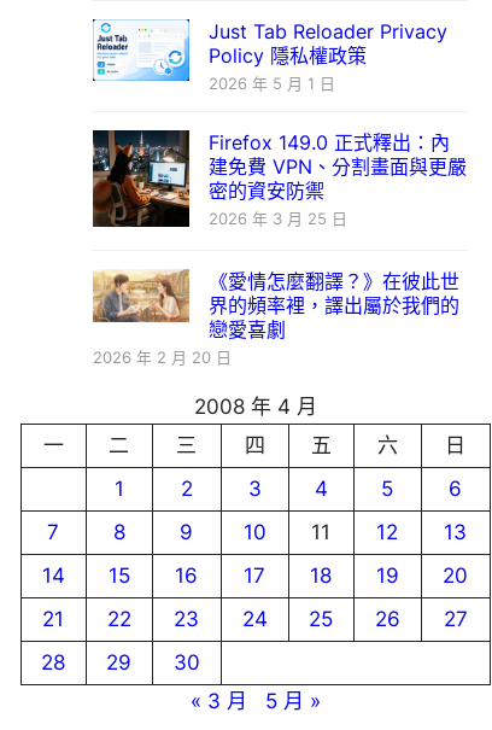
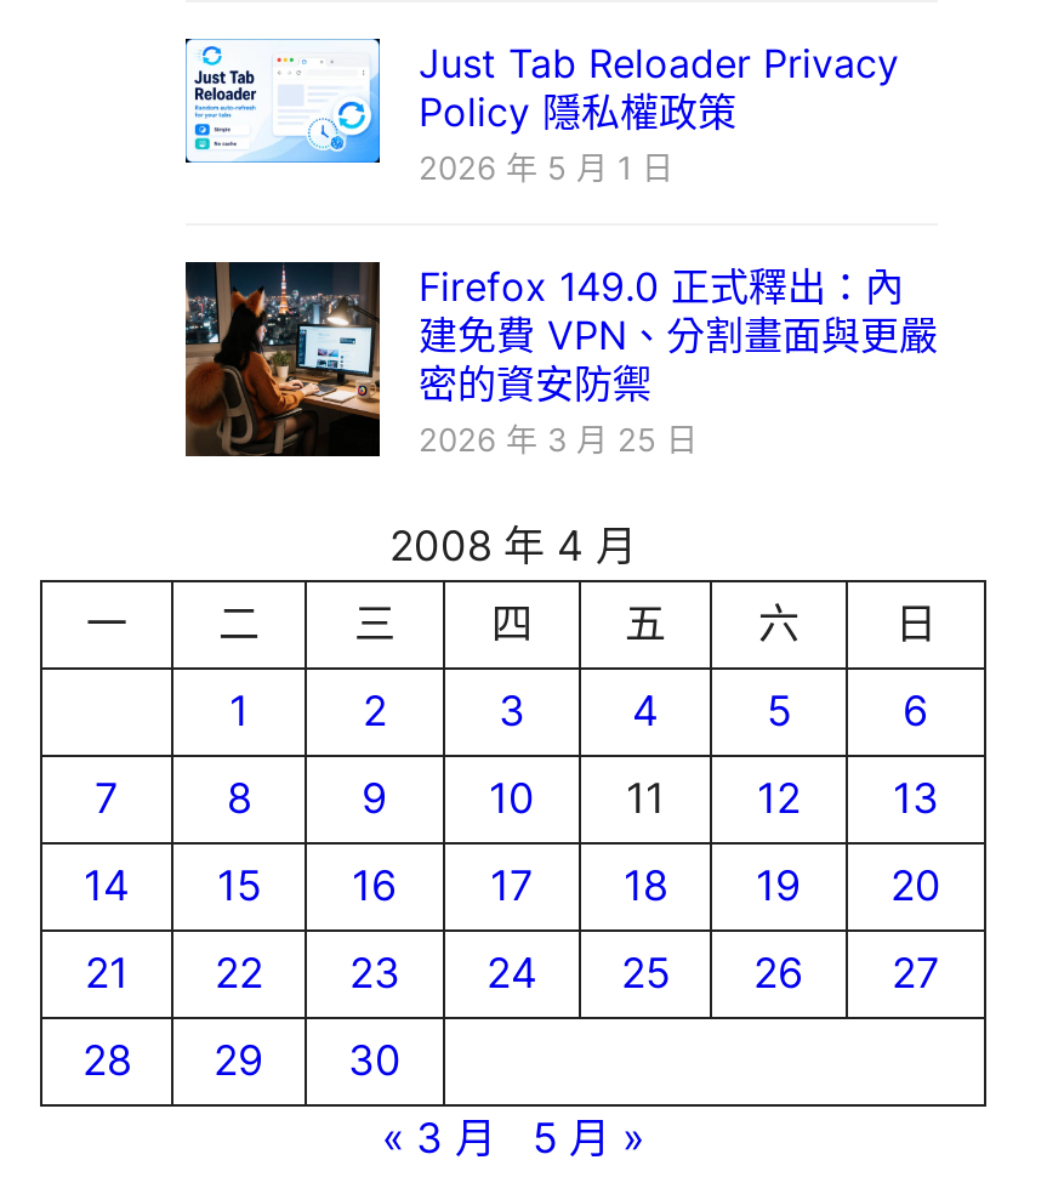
- [image]
- 《愛情怎麼翻譯？》在彼此世
- 界的頻率裡，譯出屬於我們的
- 戀愛喜劇
- 2026 年 2 月 20 日
